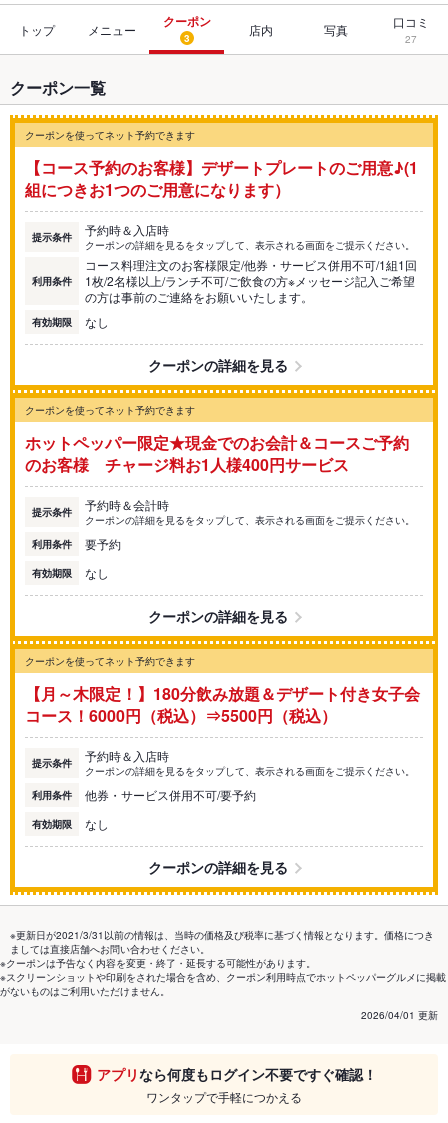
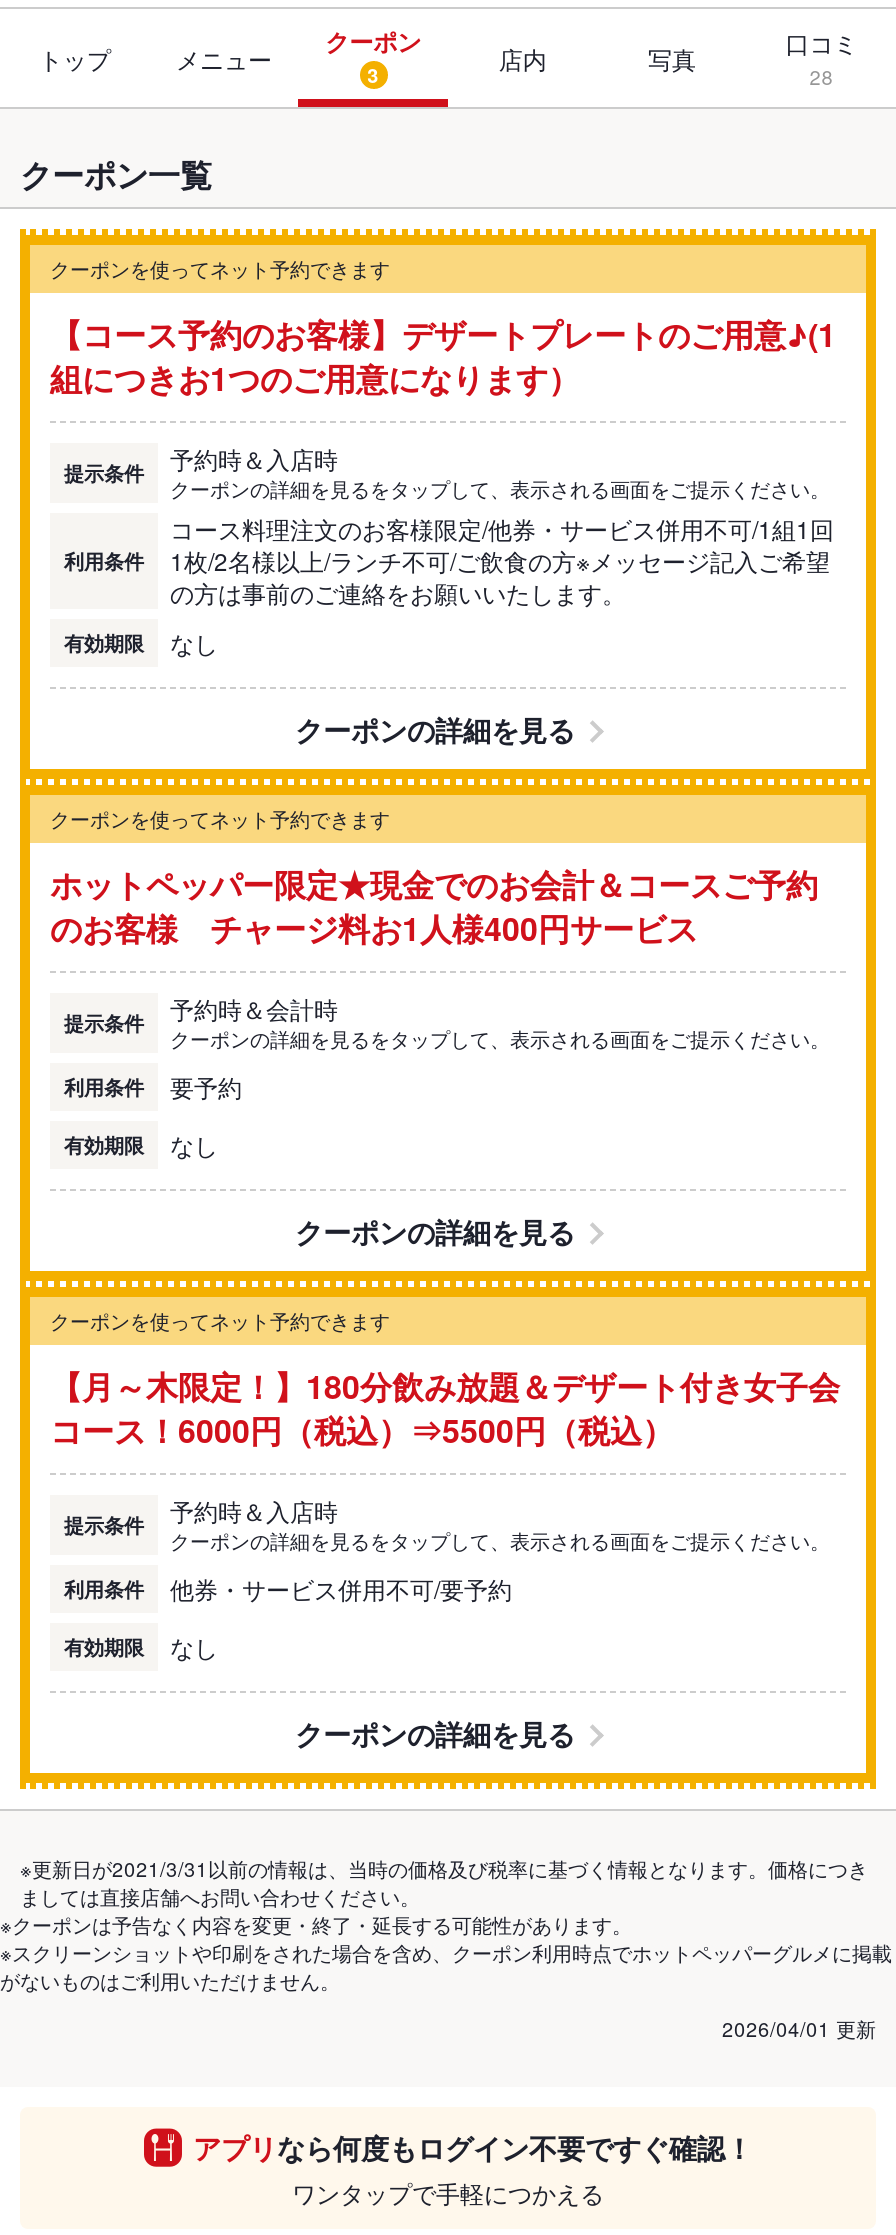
- 27
+ 28
